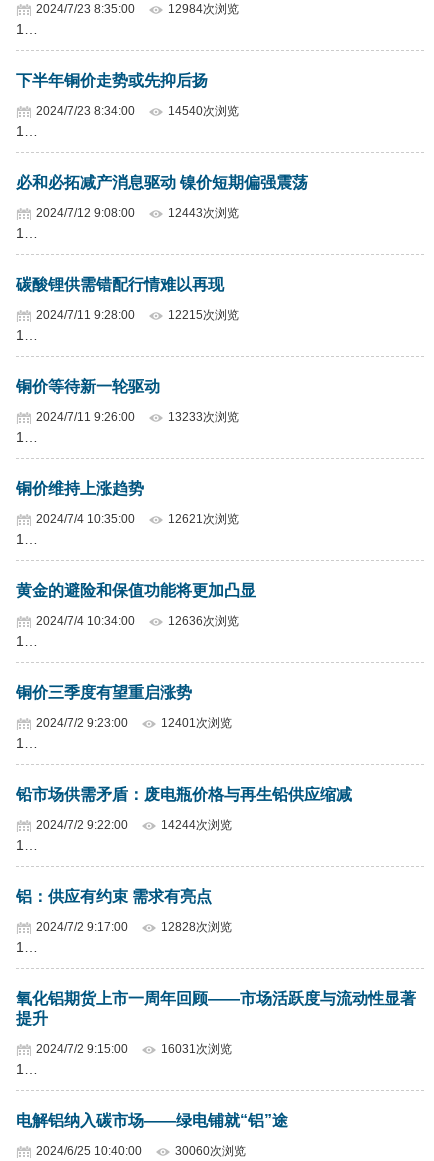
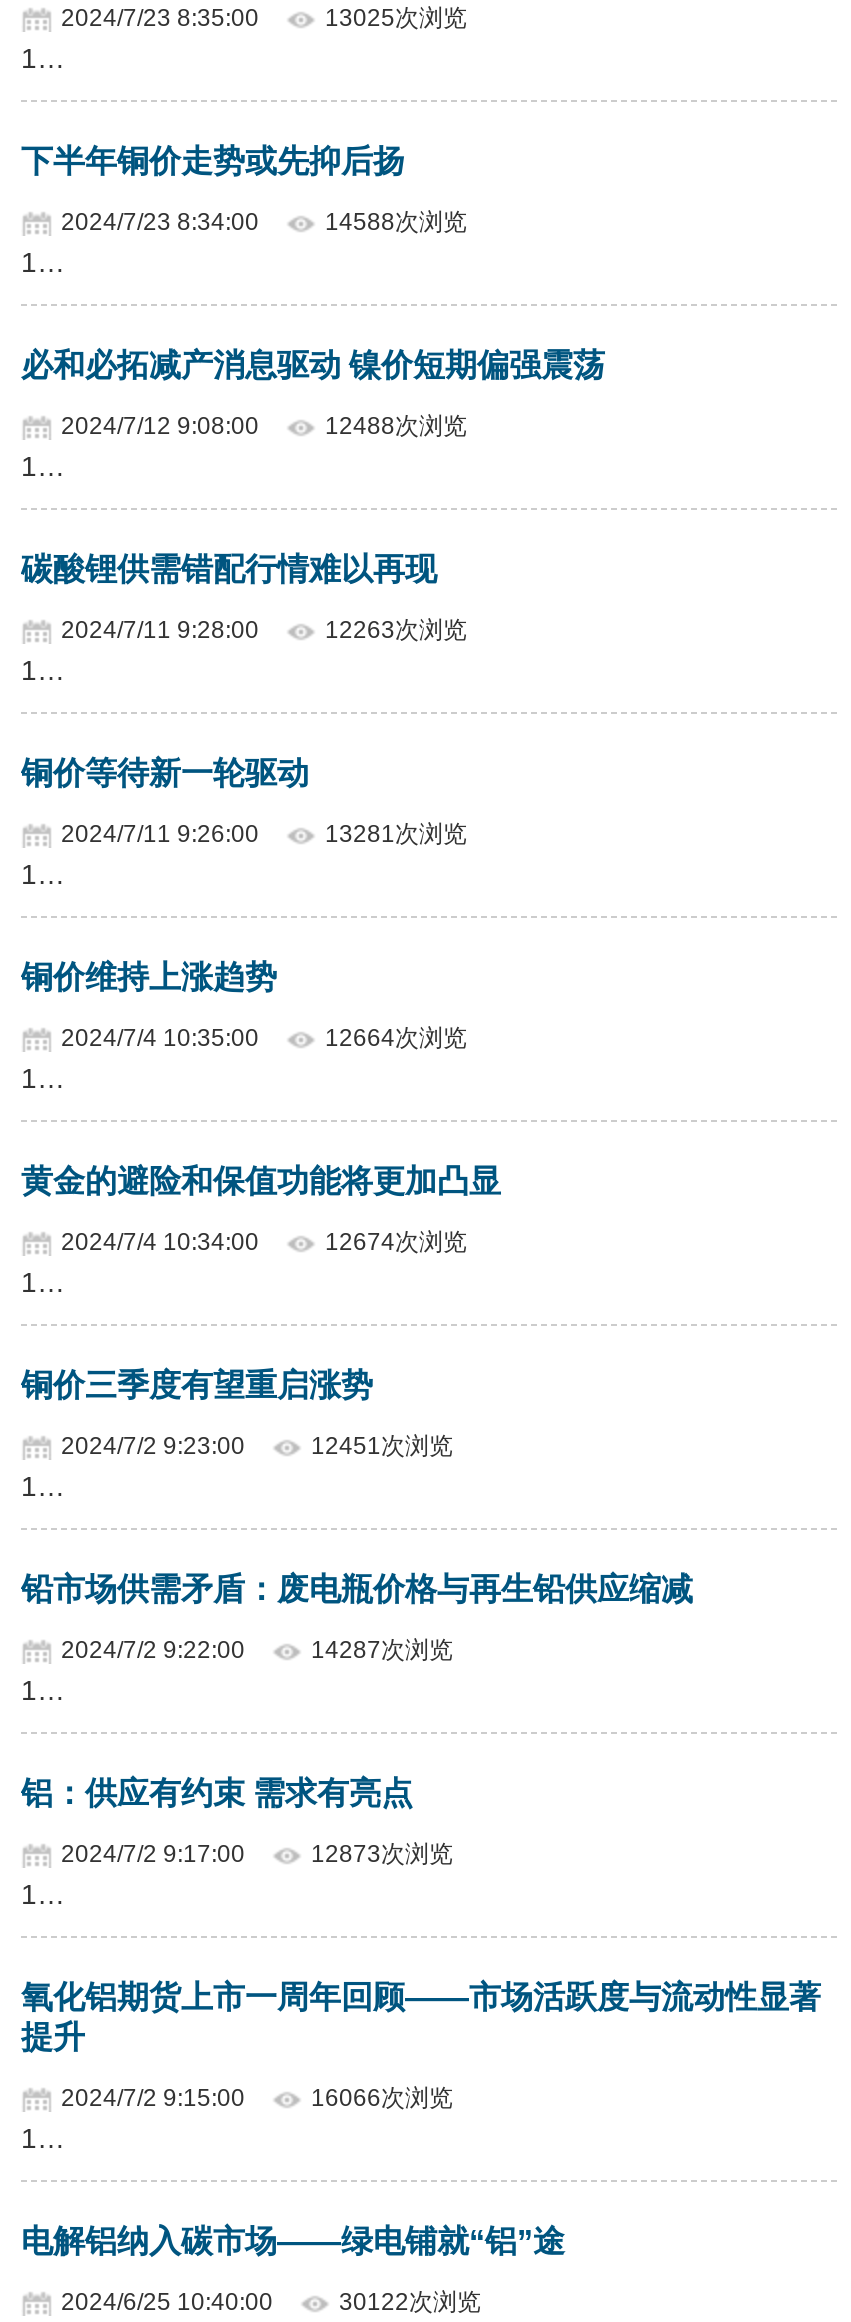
- 12984次浏览
+ 13025次浏览

- 14540次浏览
+ 14588次浏览

- 12443次浏览
+ 12488次浏览

- 12215次浏览
+ 12263次浏览

- 13233次浏览
+ 13281次浏览

- 12621次浏览
+ 12664次浏览

- 12636次浏览
+ 12674次浏览

- 12401次浏览
+ 12451次浏览

- 14244次浏览
+ 14287次浏览

- 12828次浏览
+ 12873次浏览

- 16031次浏览
+ 16066次浏览

- 30060次浏览
+ 30122次浏览
